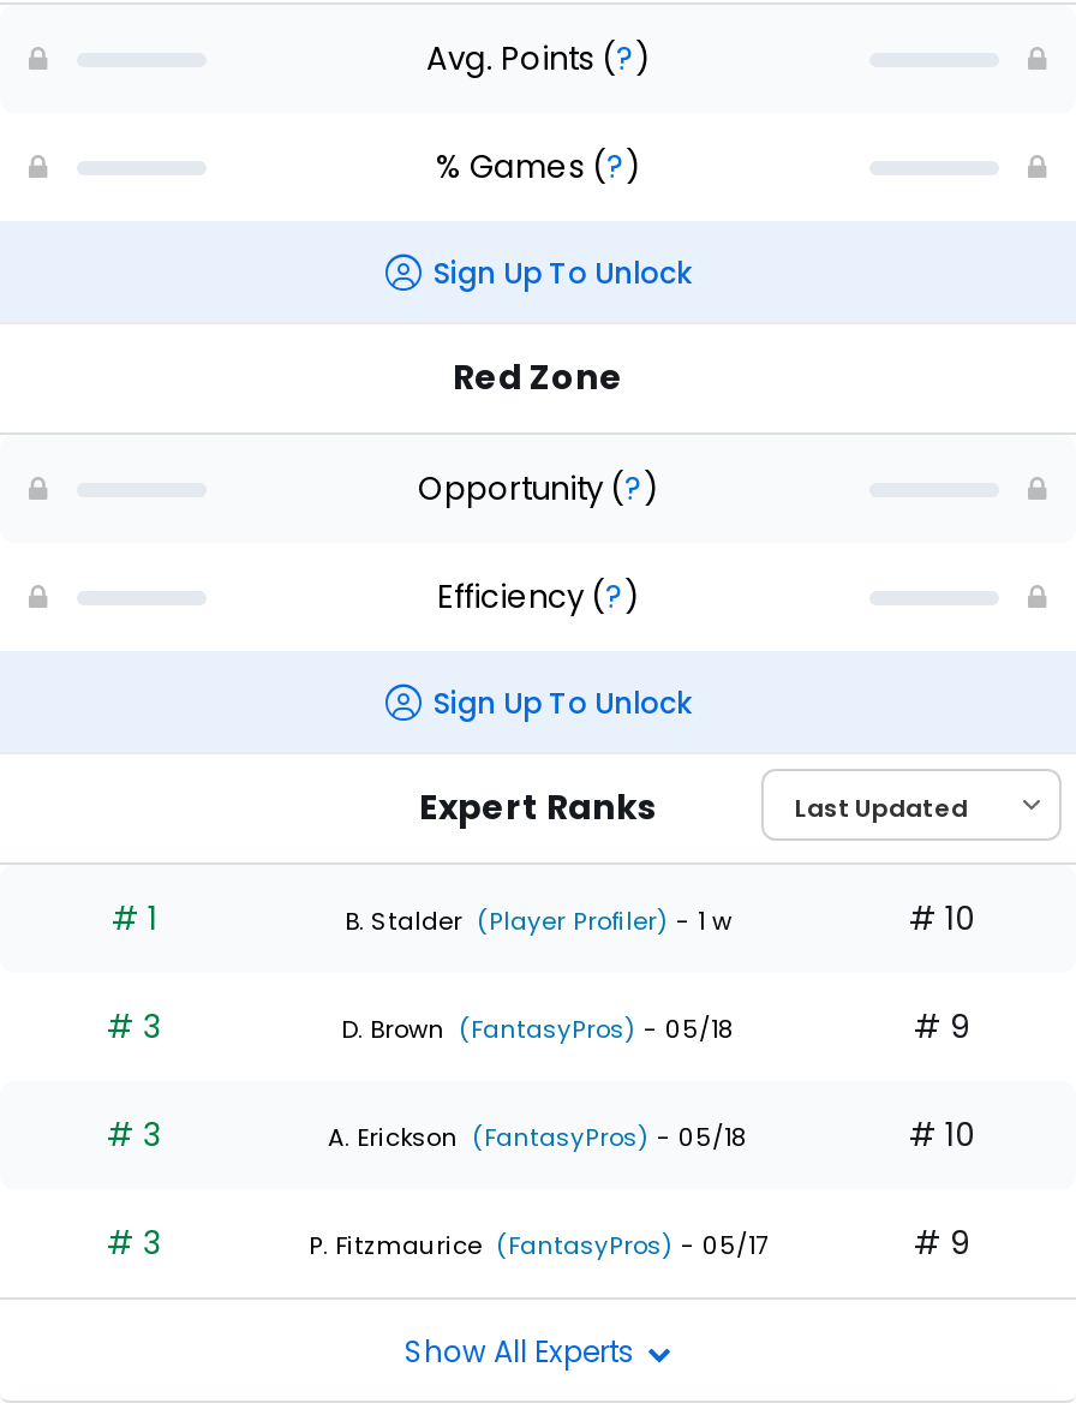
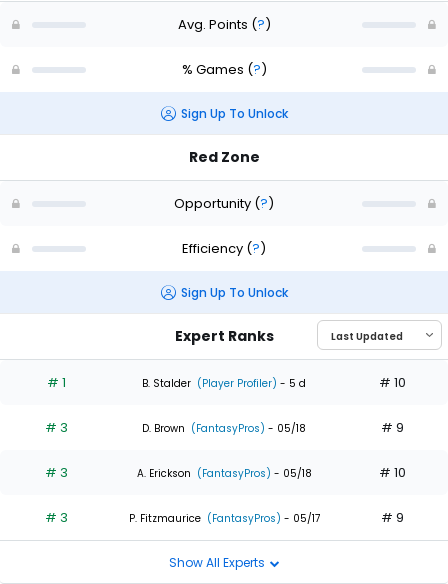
- B. Stalder (Player Profiler) - 1 w
+ B. Stalder (Player Profiler) - 5 d
